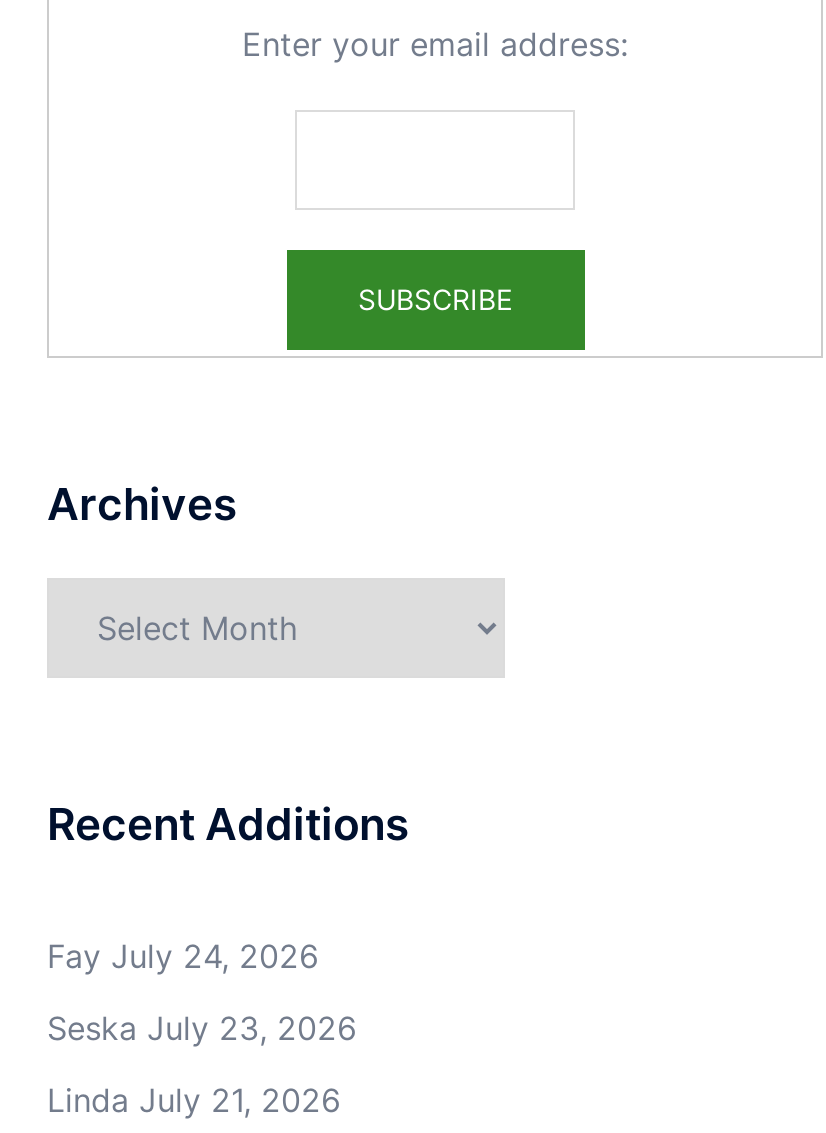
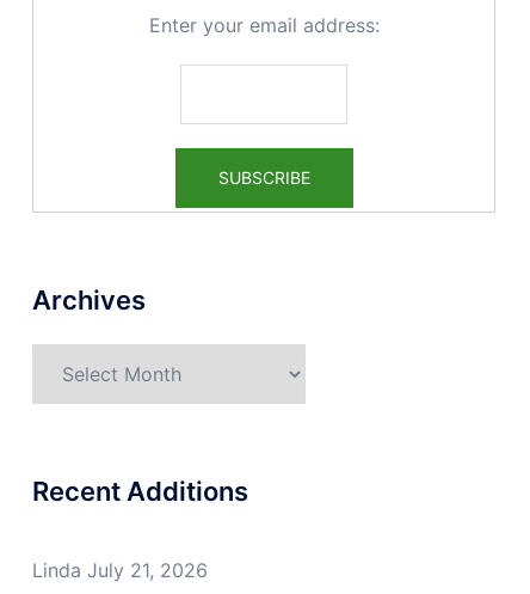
- Fay July 24, 2026
- Seska July 23, 2026
